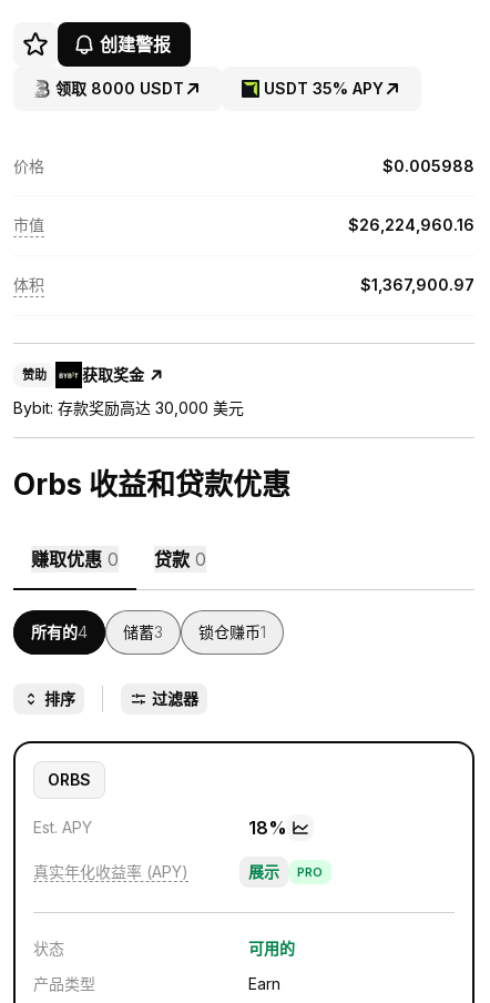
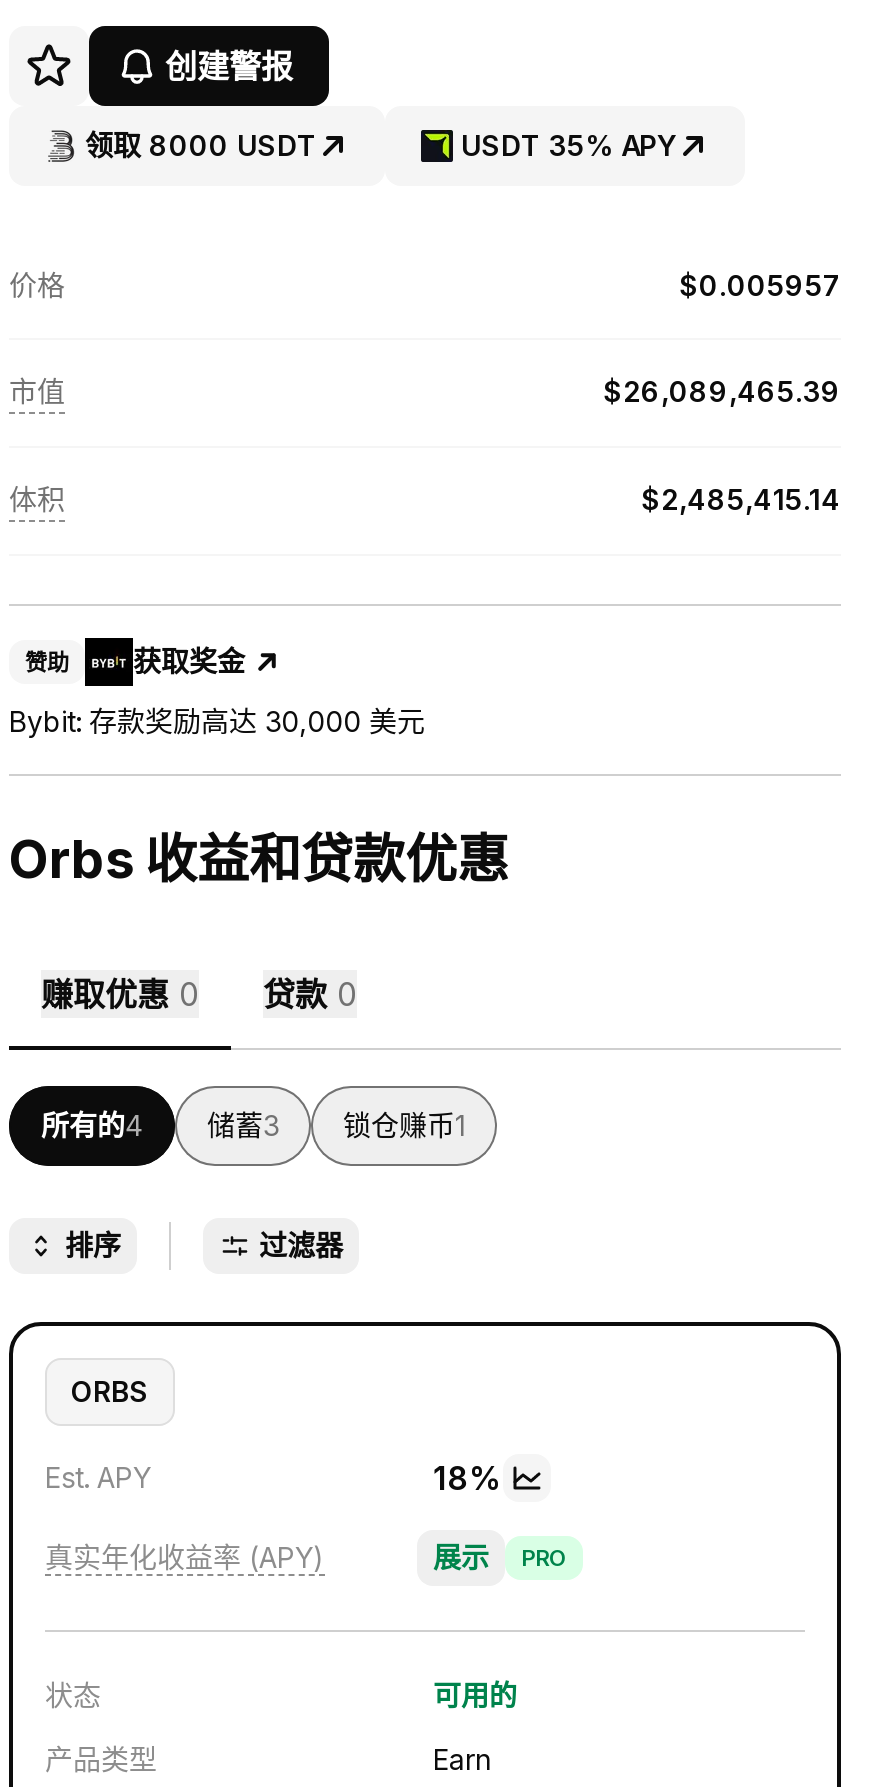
- $0.005988
+ $0.005957

- $26,224,960.16
+ $26,089,465.39

- $1,367,900.97
+ $2,485,415.14
